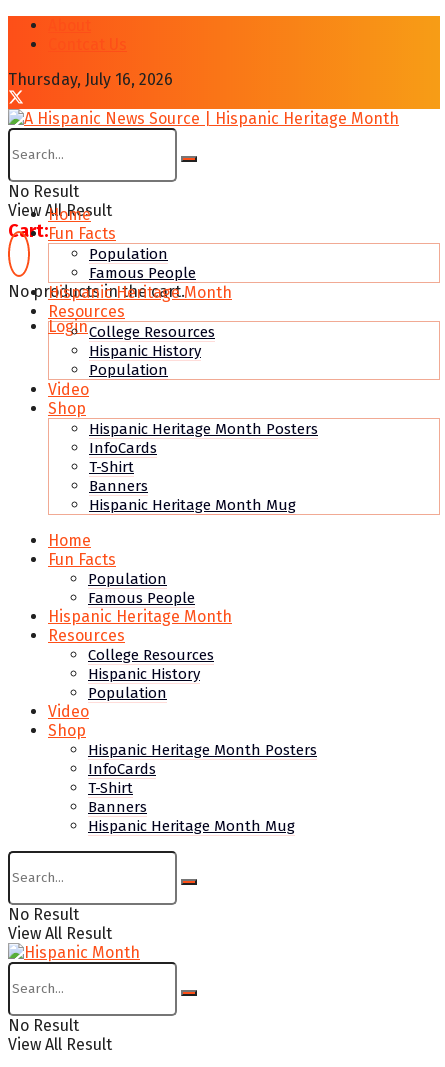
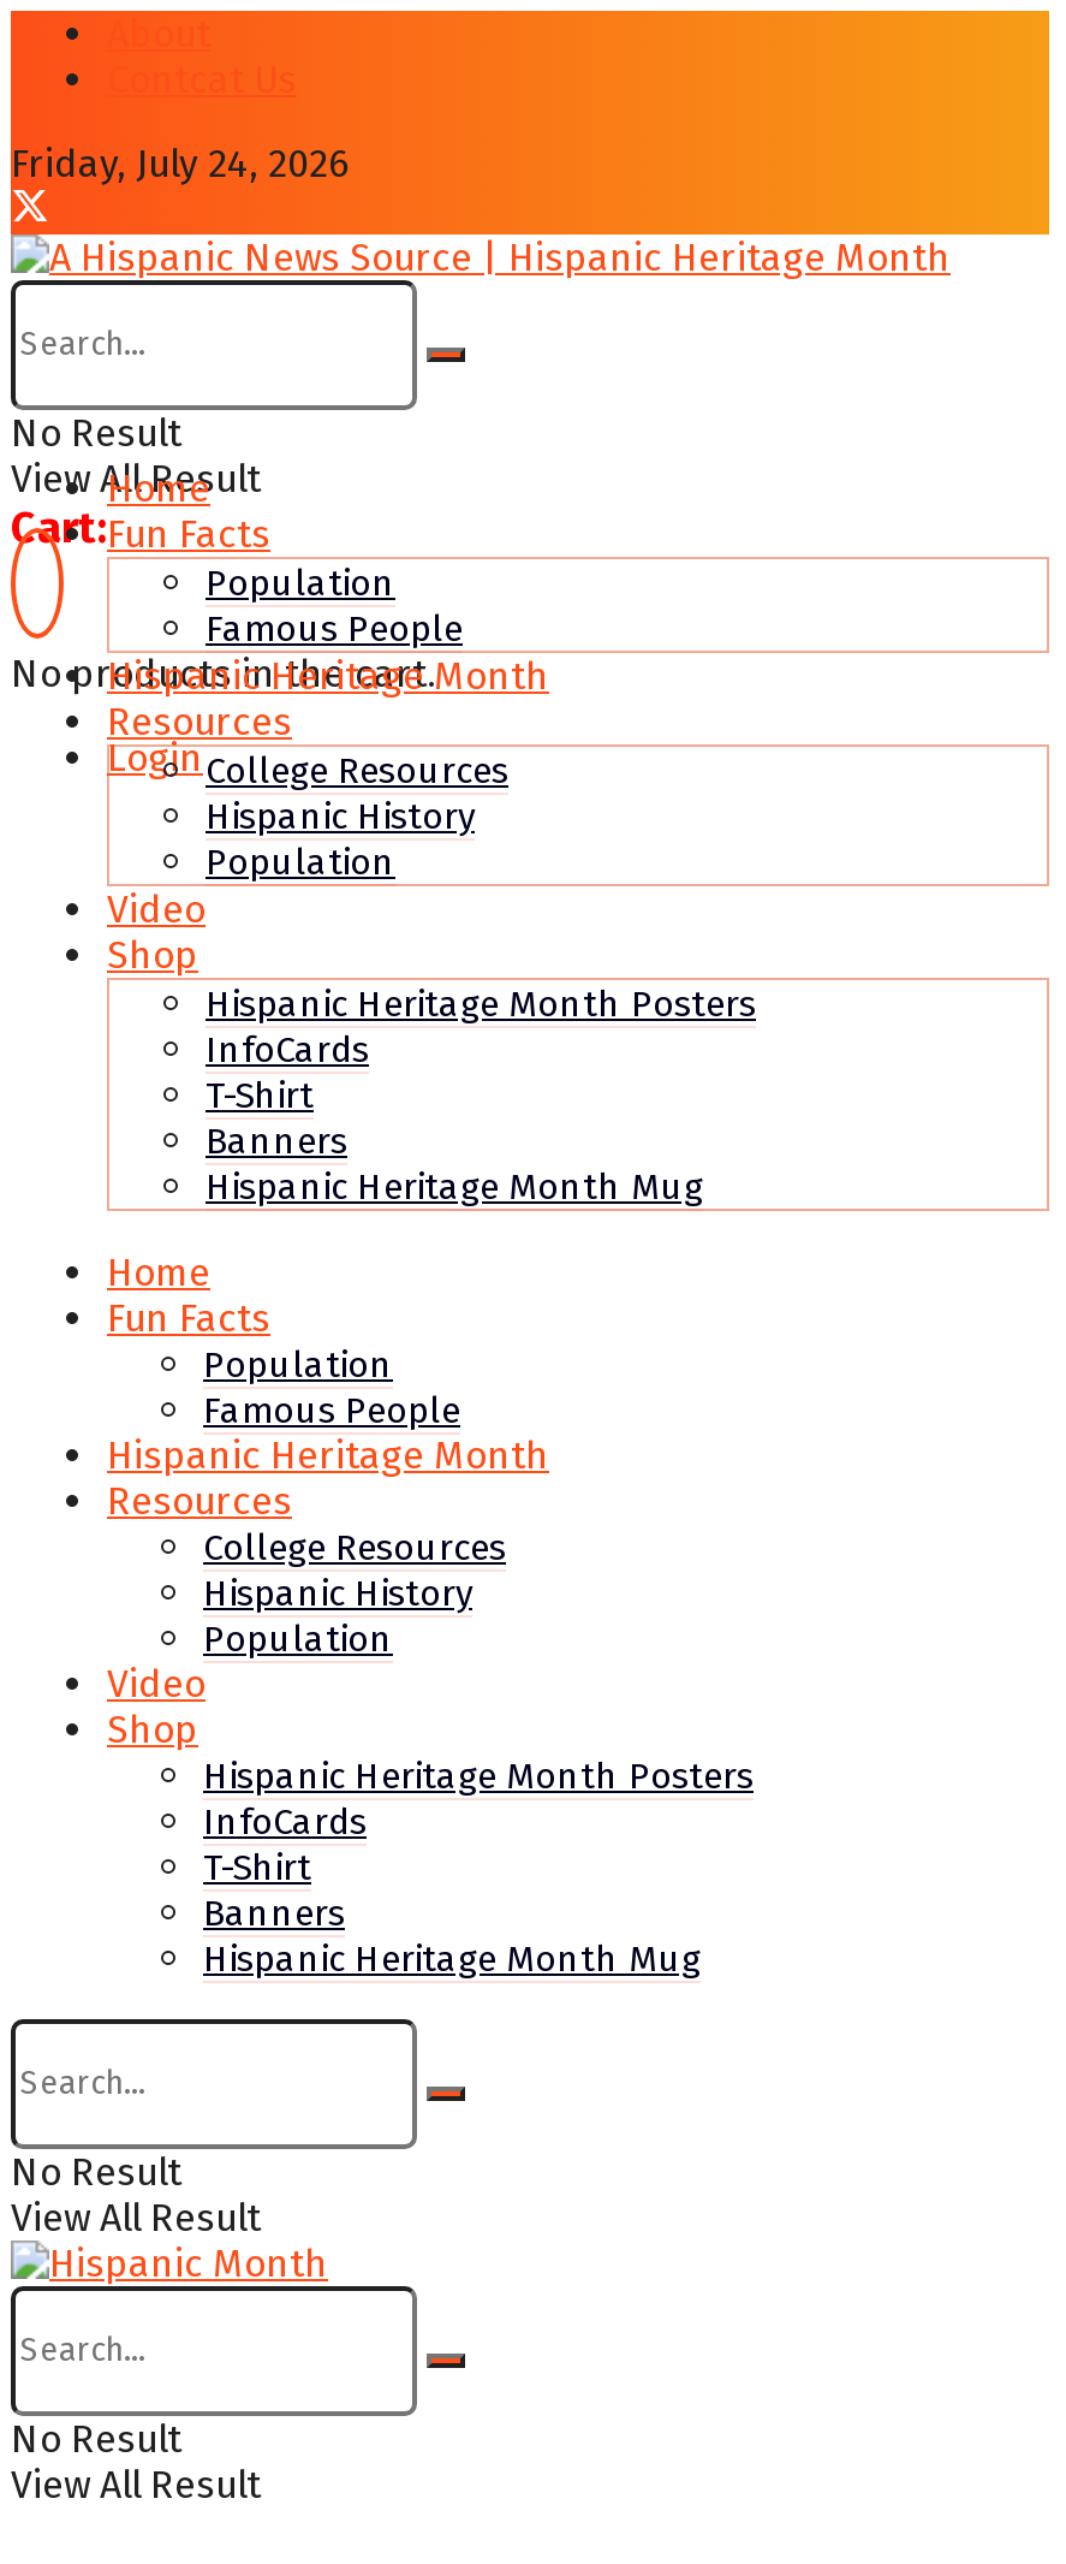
- Thursday, July 16, 2026
+ Friday, July 24, 2026
